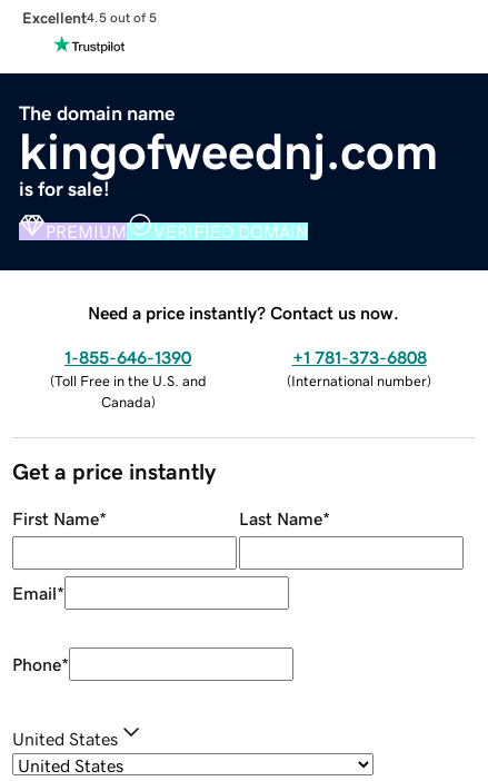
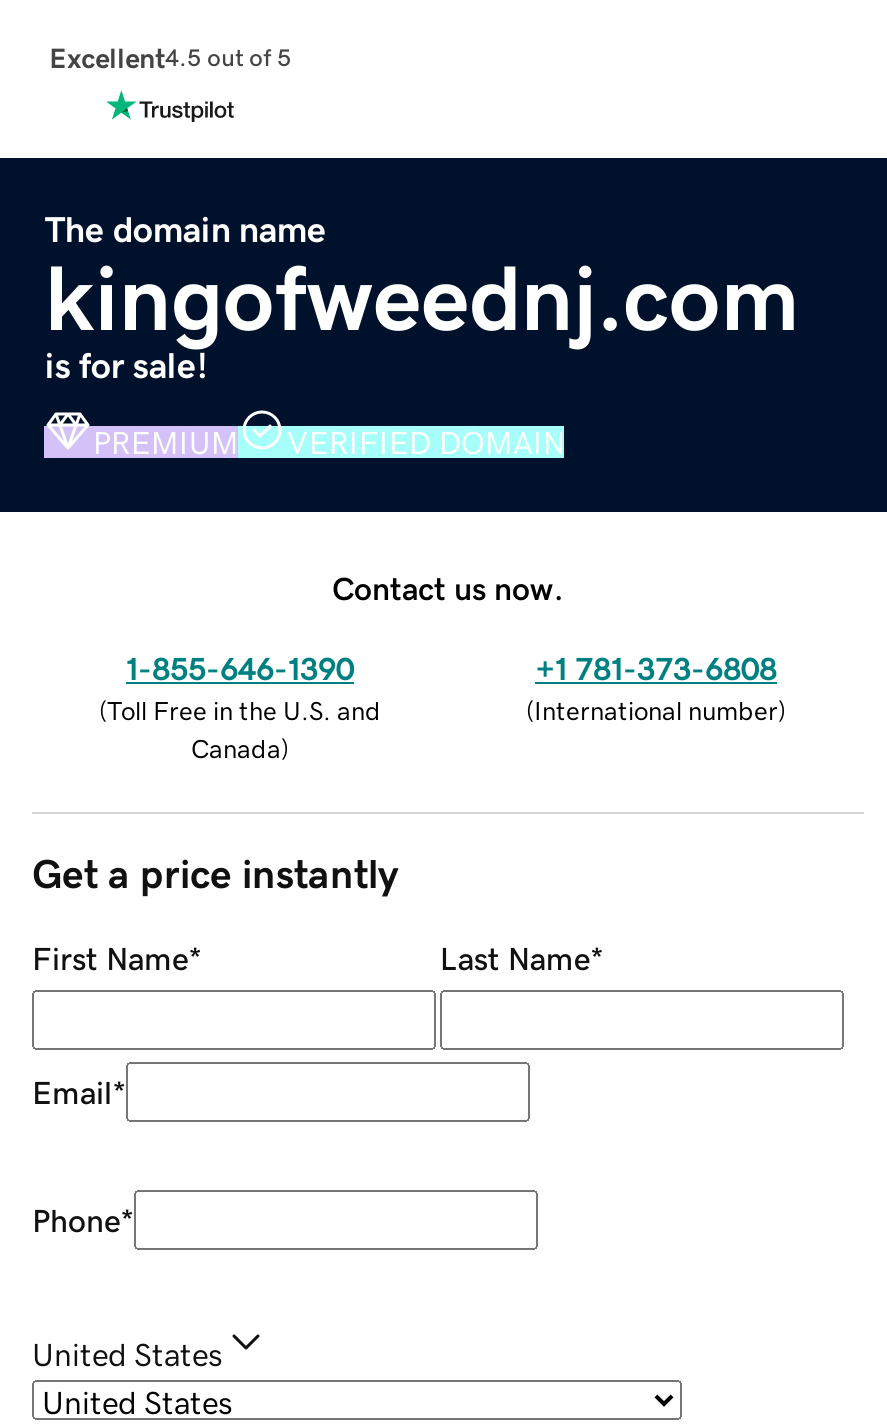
- Need a price instantly? Contact us now.
+ Contact us now.
